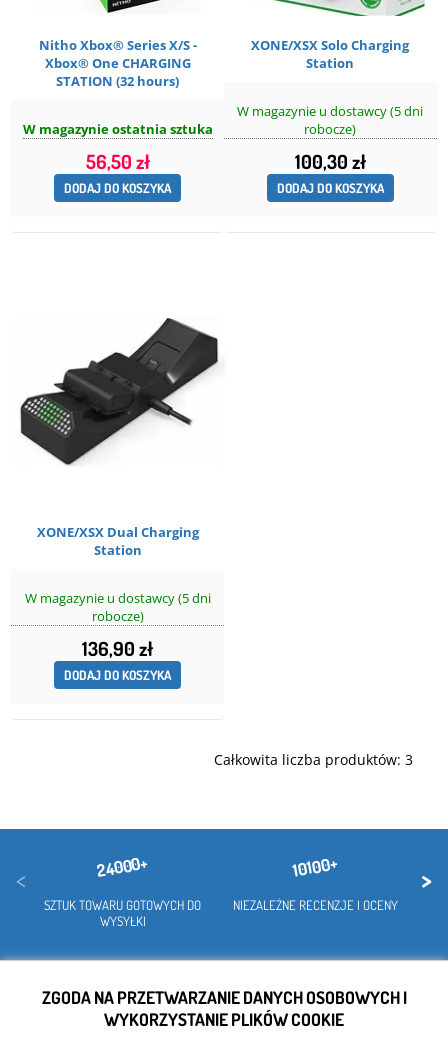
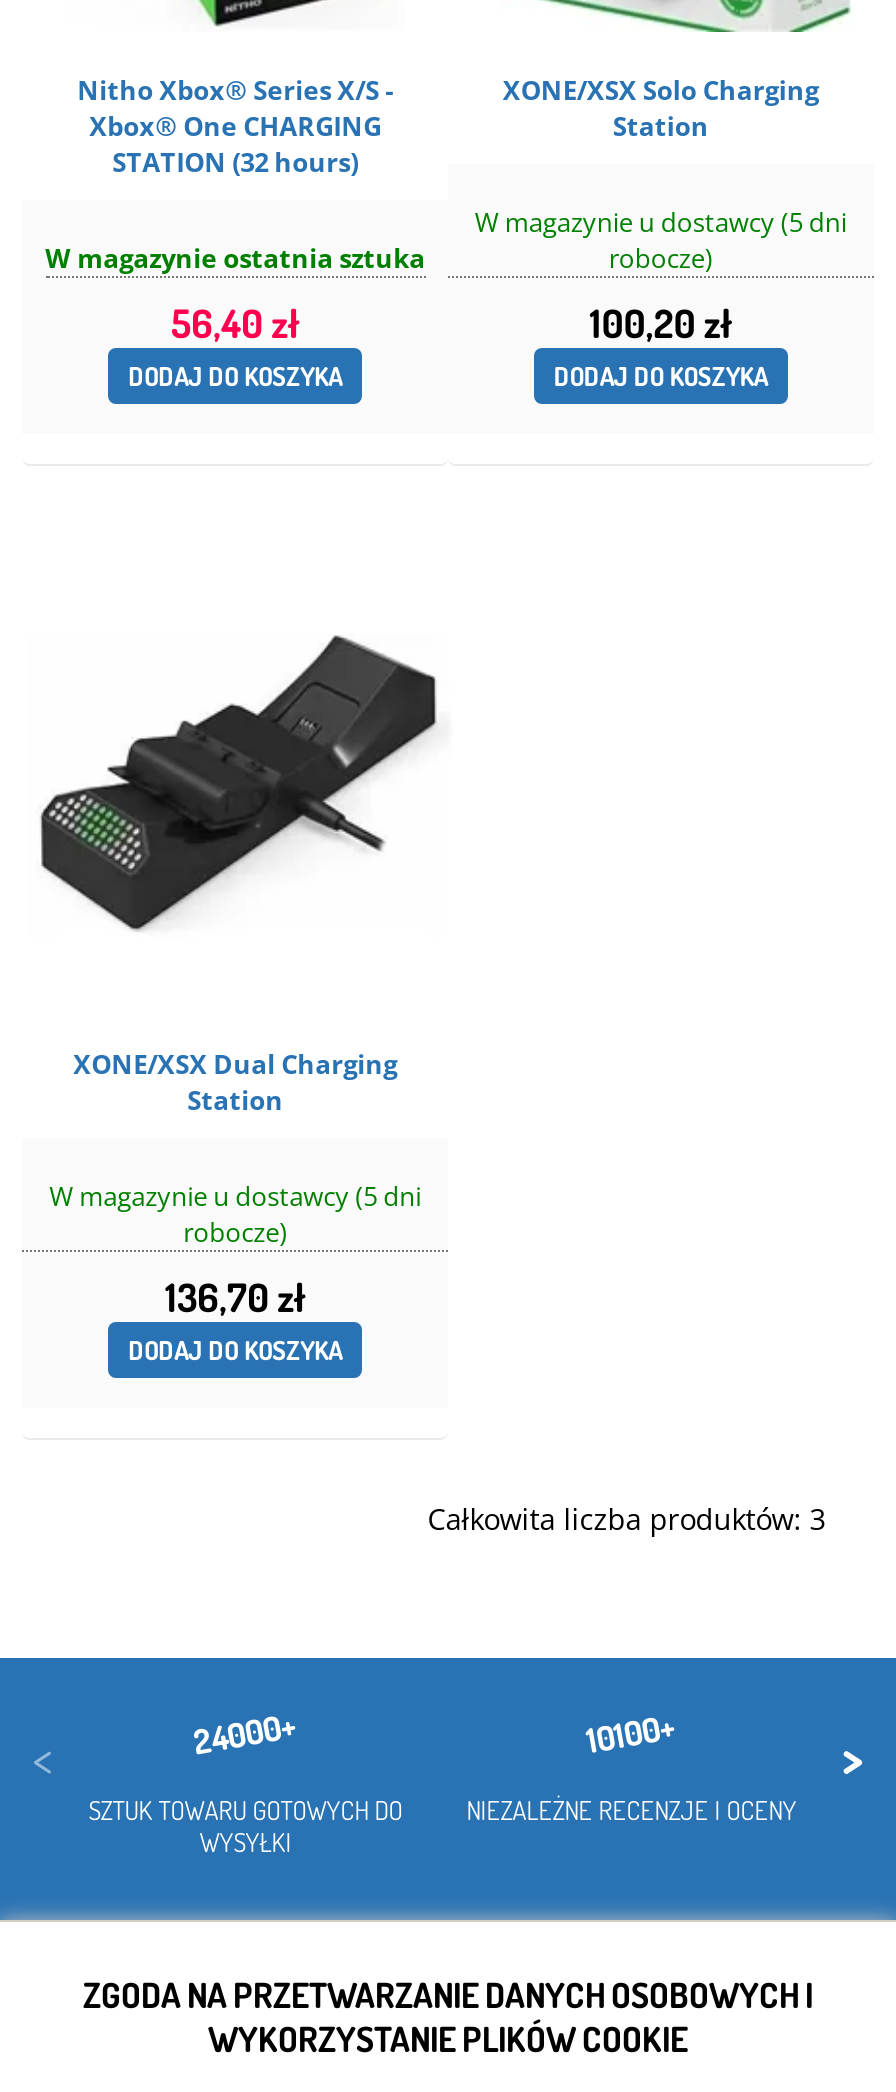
- 56,50 zł
+ 56,40 zł

- 100,30 zł
+ 100,20 zł

- 136,90 zł
+ 136,70 zł
